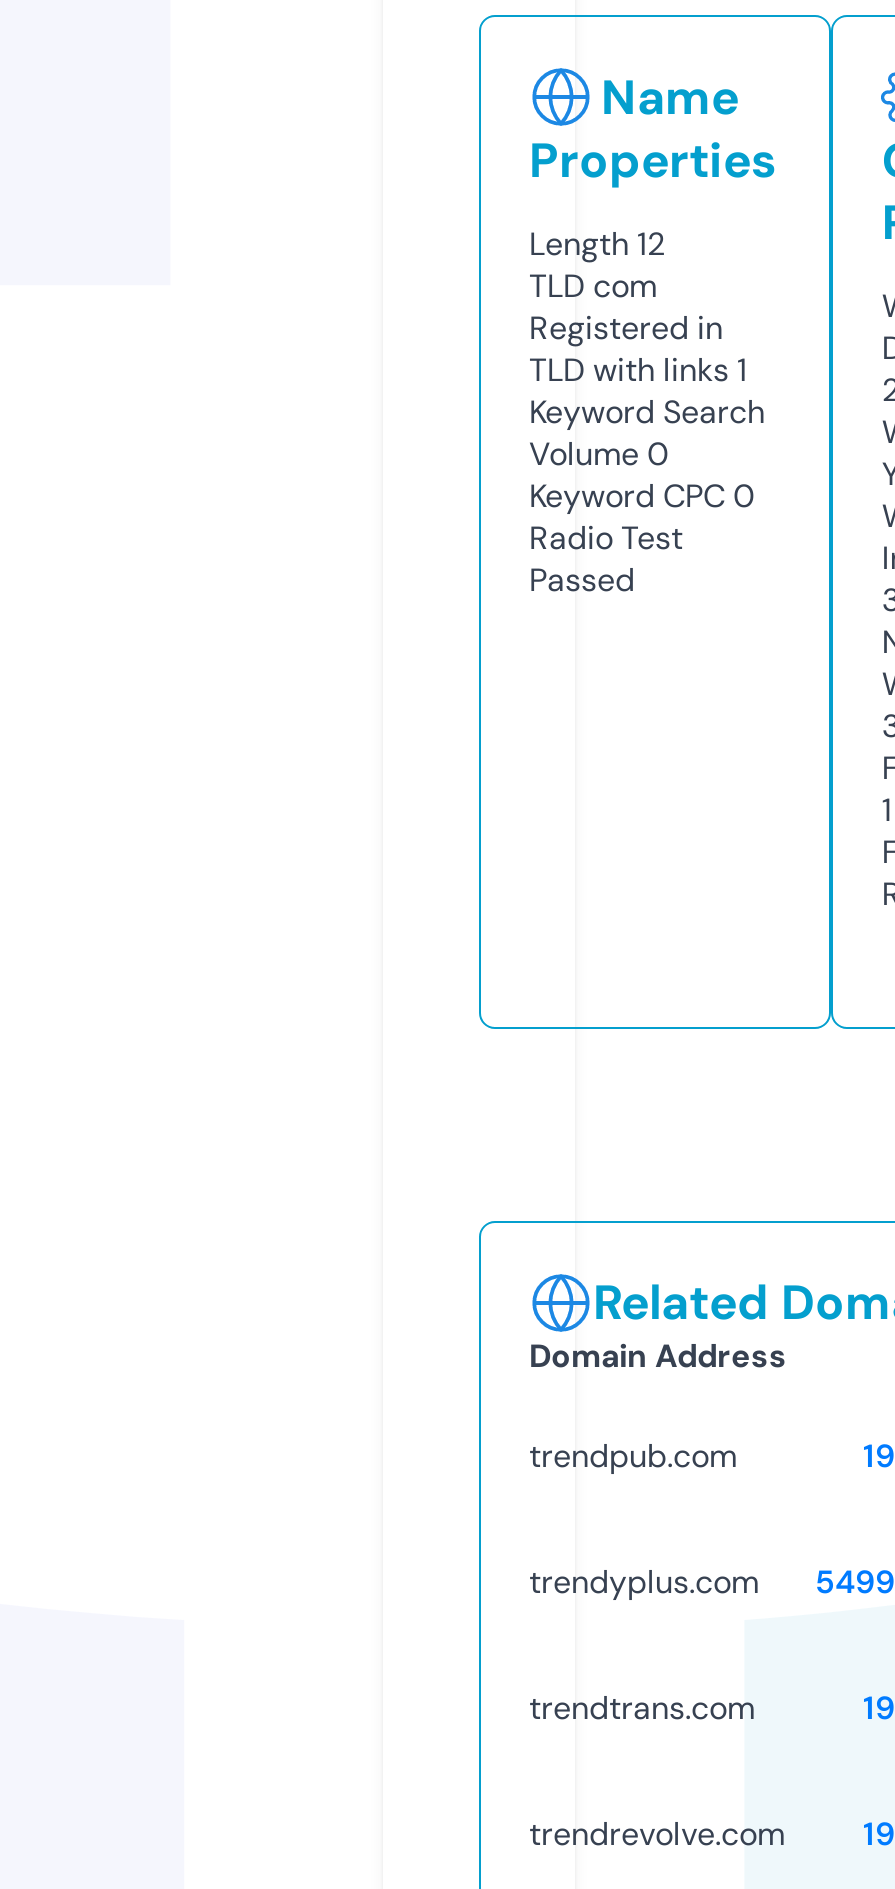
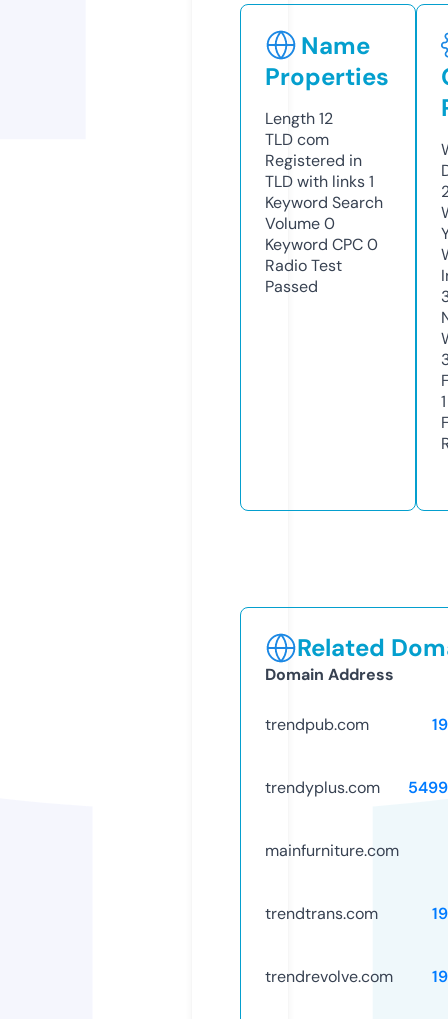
+ mainfurniture.com
